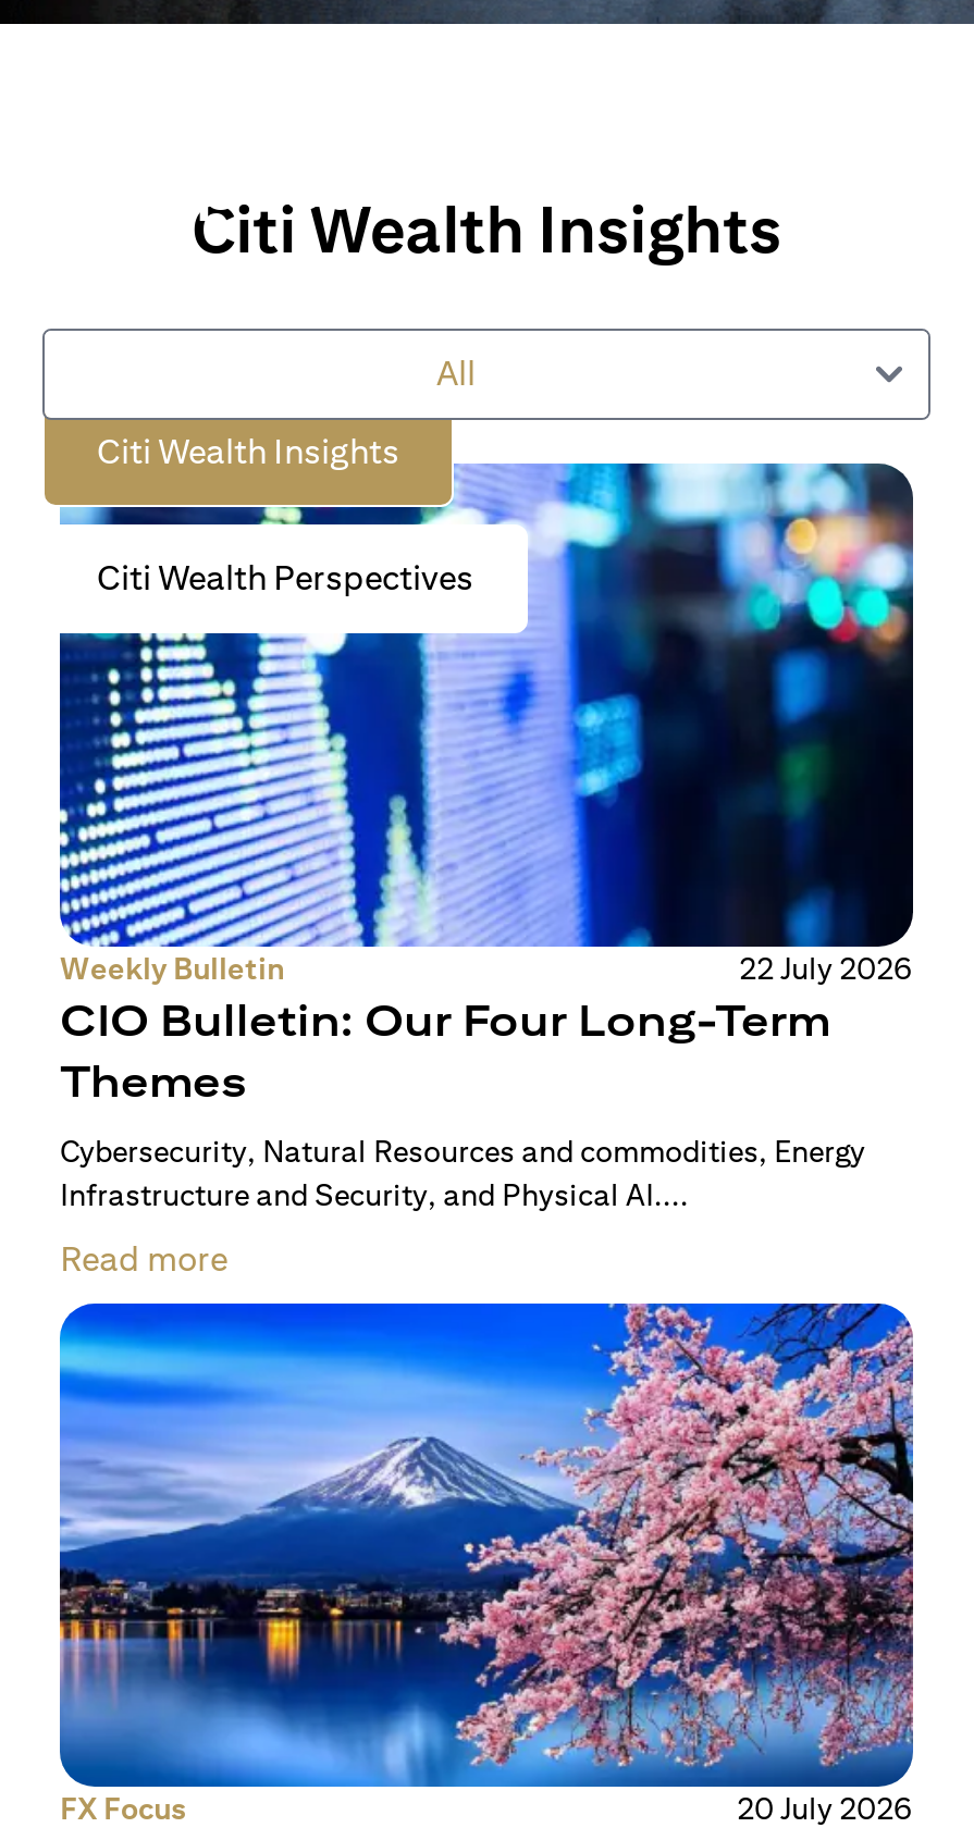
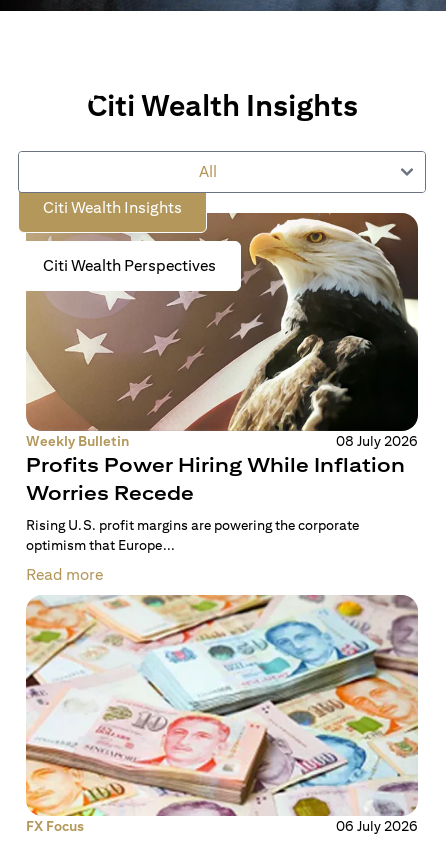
- [image]
- 22 July 2026
- CIO Bulletin: Our Four Long-Term
- Themes
+ [image]
+ 08 July 2026
+ Profits Power Hiring While Inflation
+ Worries Recede

- Cybersecurity, Natural Resources and commodities, Energy
- Infrastructure and Security, and Physical AI....
+ Rising U.S. profit margins are powering the corporate
+ optimism that Europe...

- [image]
- 20 July 2026
+ [image]
+ 06 July 2026
